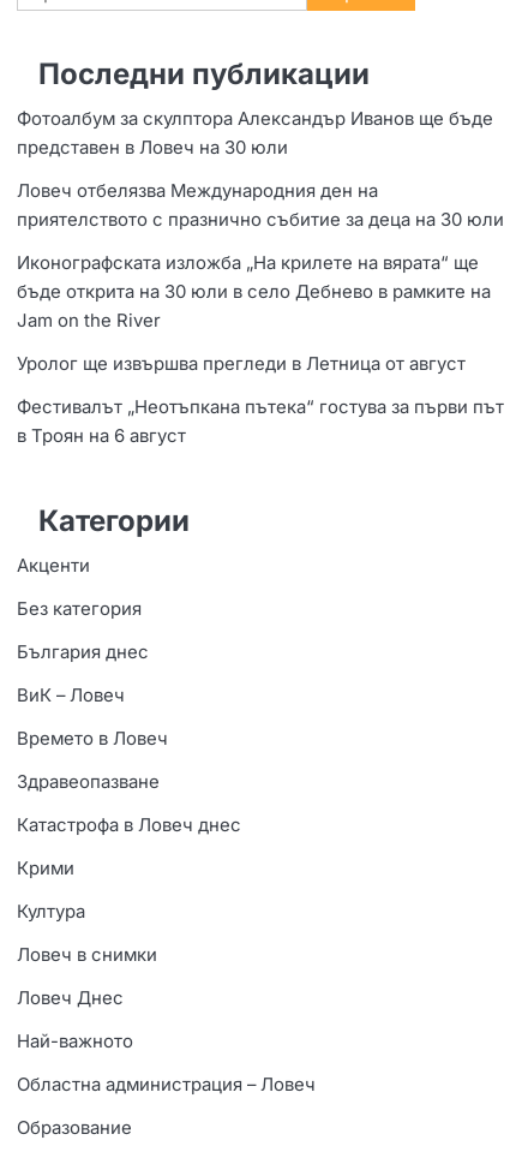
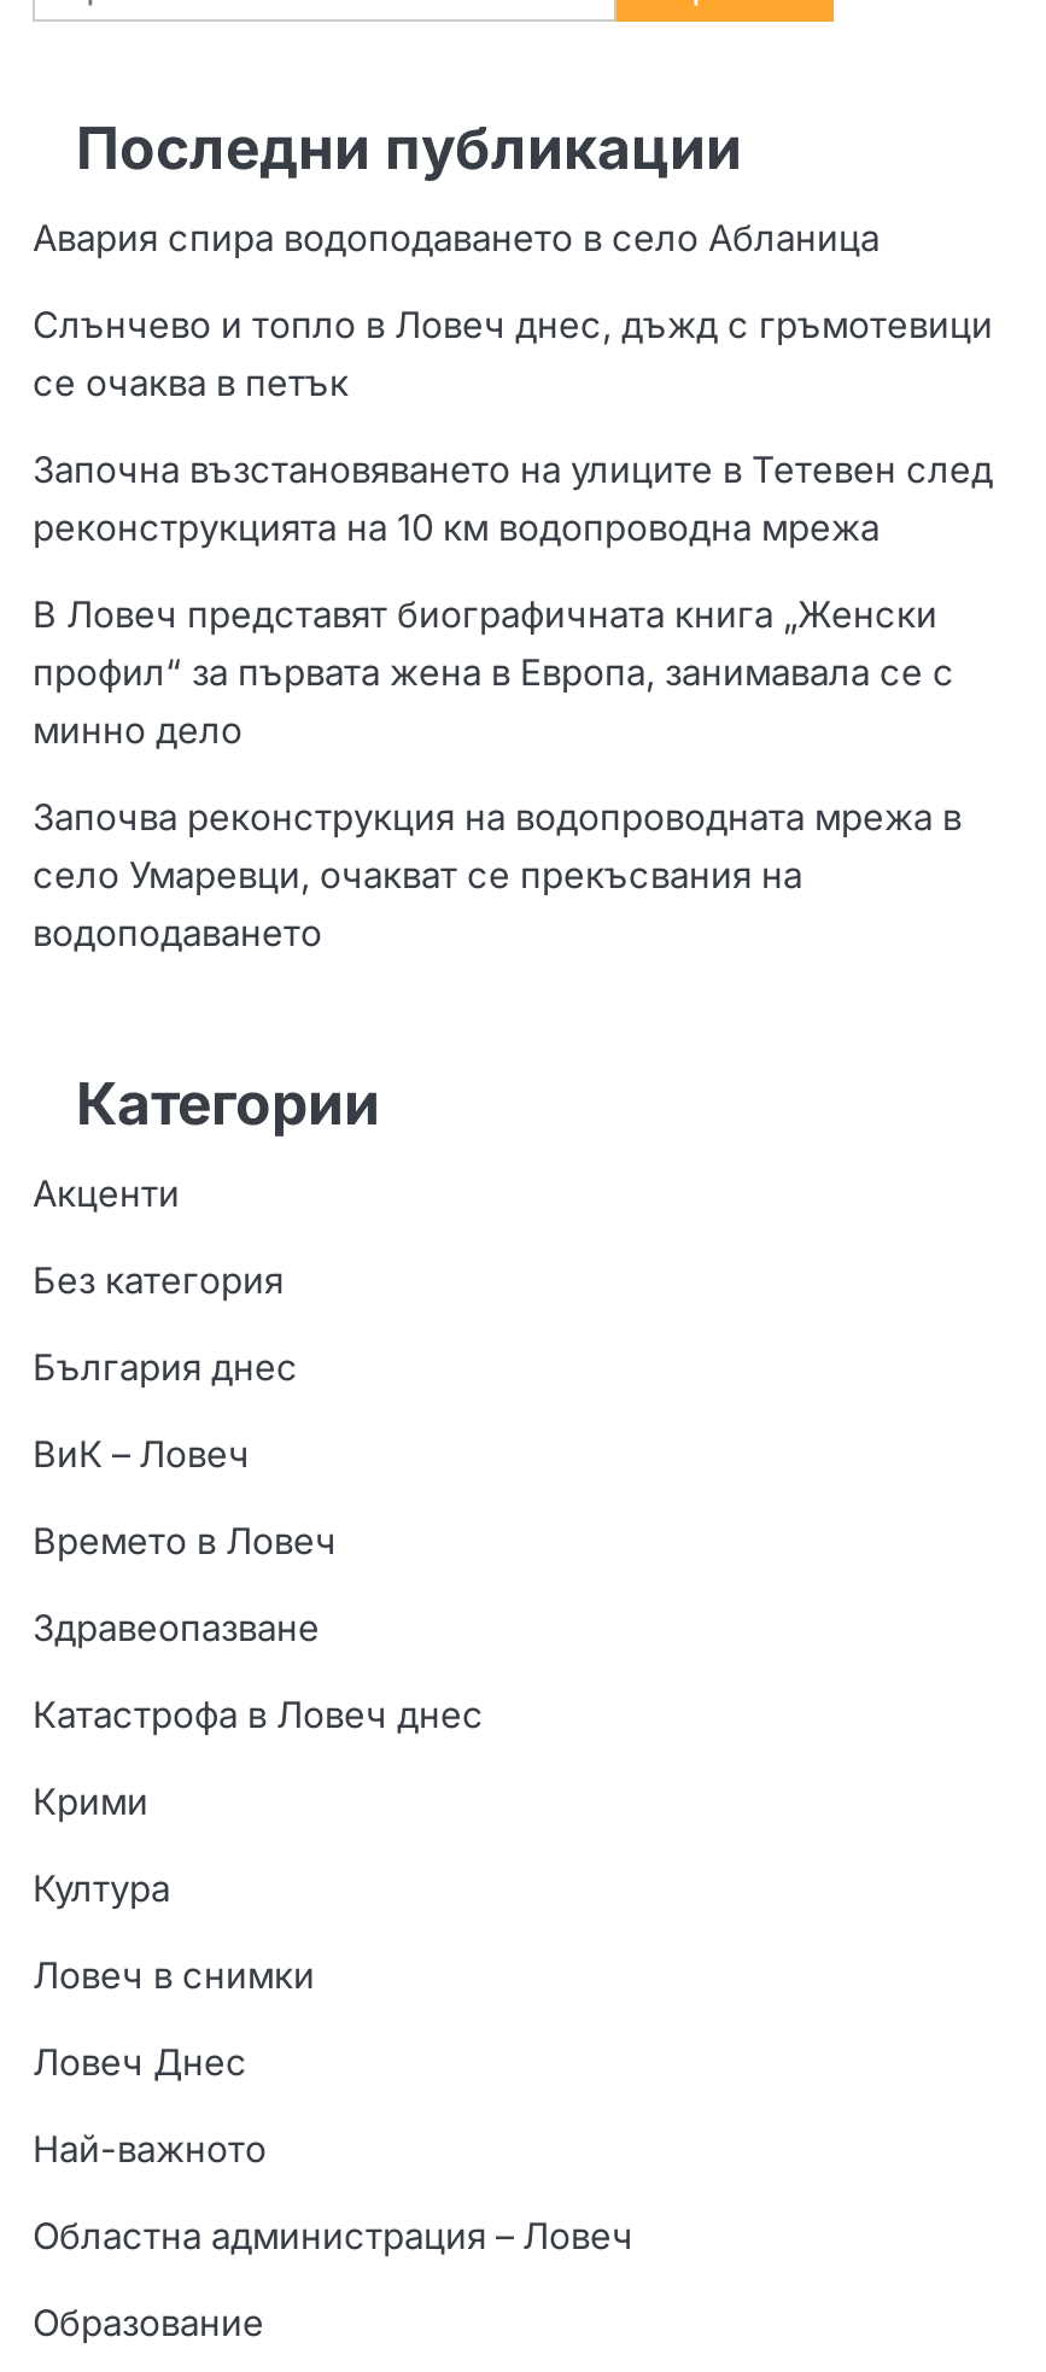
- Фотоалбум за скулптора Александър Иванов ще бъде
- представен в Ловеч на 30 юли
+ Авария спира водоподаването в село Абланица

- Ловеч отбелязва Международния ден на
- приятелството с празнично събитие за деца на 30 юли
+ Слънчево и топло в Ловеч днес, дъжд с гръмотевици
+ се очаква в петък

- Иконографската изложба „На крилете на вярата“ ще
- бъде открита на 30 юли в село Дебнево в рамките на
- Jam on the River
+ Започна възстановяването на улиците в Тетевен след
+ реконструкцията на 10 км водопроводна мрежа

- Уролог ще извършва прегледи в Летница от август
+ В Ловеч представят биографичната книга „Женски
+ профил“ за първата жена в Европа, занимавала се с
+ минно дело

- Фестивалът „Неотъпкана пътека“ гостува за първи път
- в Троян на 6 август
+ Започва реконструкция на водопроводната мрежа в
+ село Умаревци, очакват се прекъсвания на
+ водоподаването
